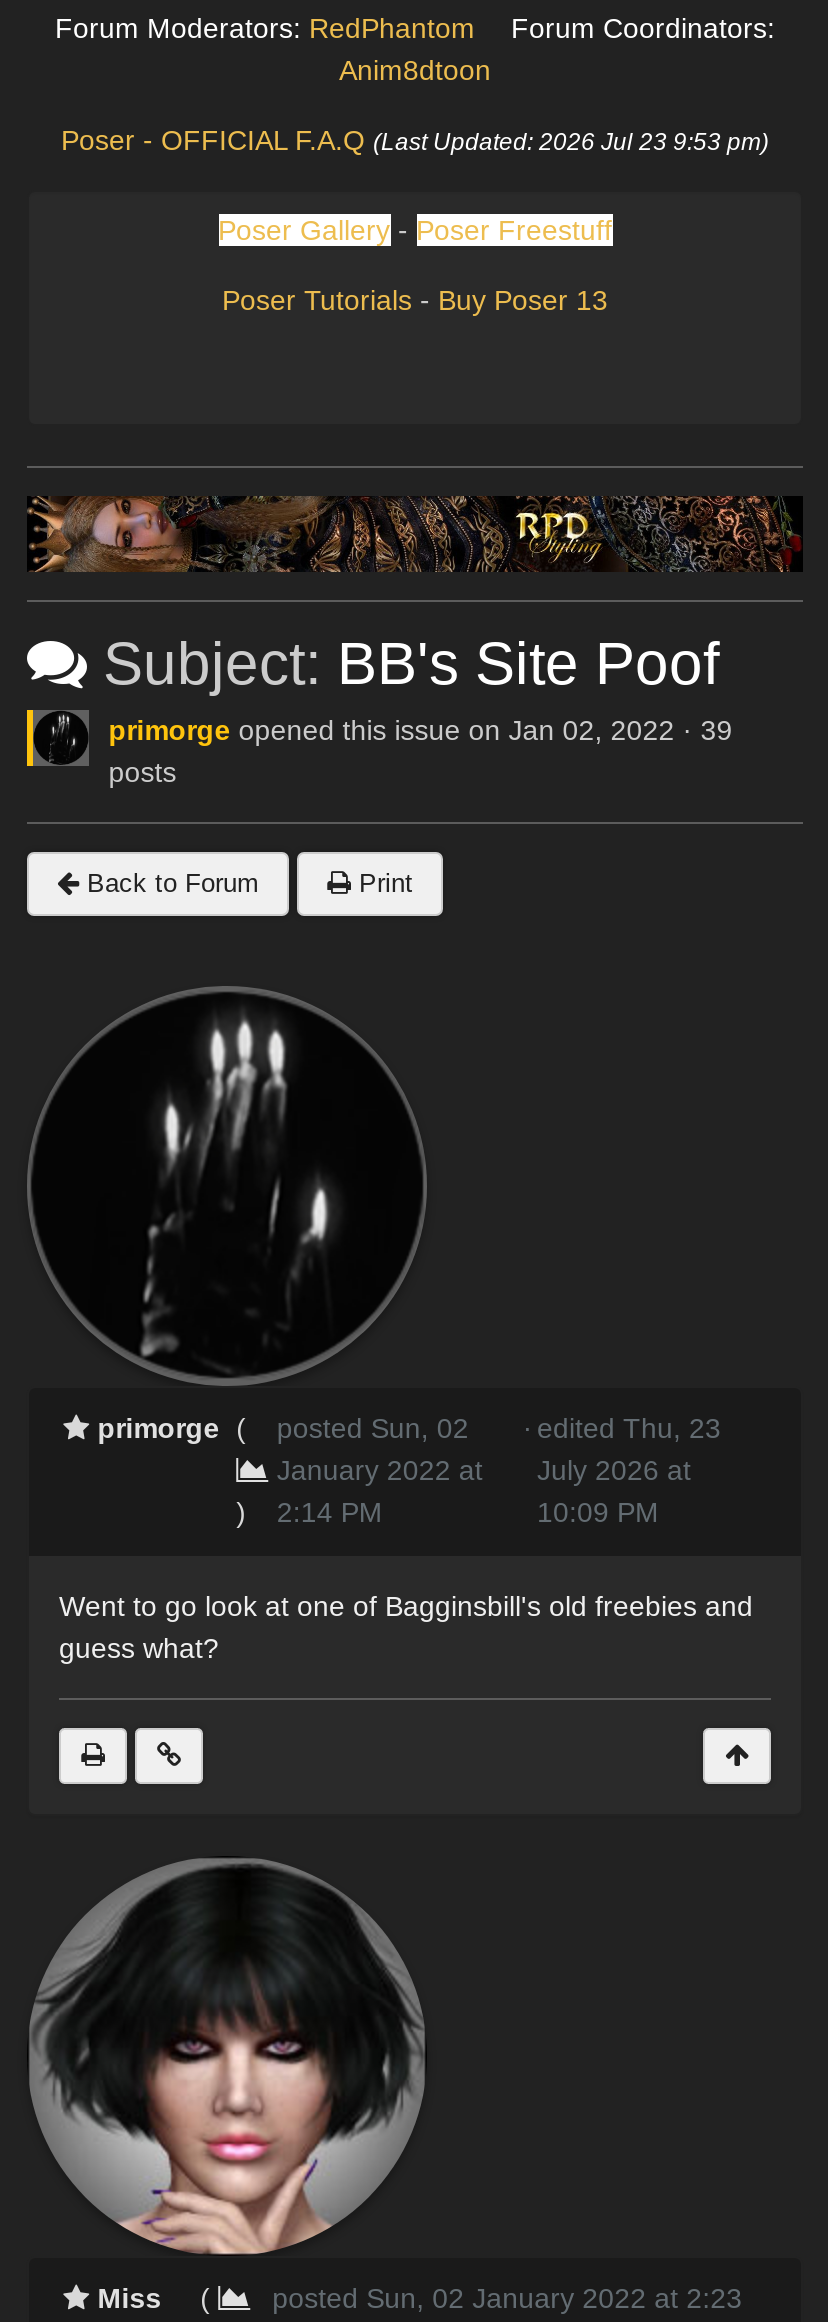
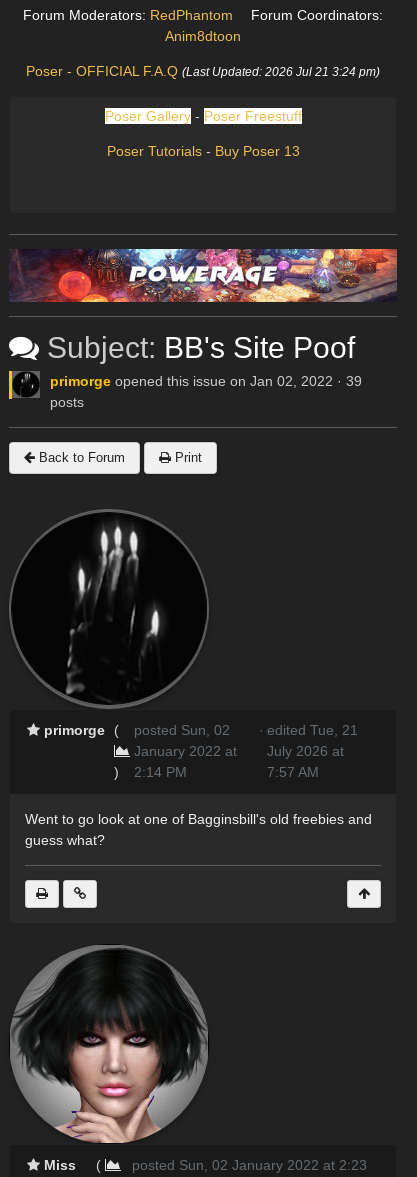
- Poser - OFFICIAL F.A.Q (Last Updated: 2026 Jul 23 9:53 pm)
+ Poser - OFFICIAL F.A.Q (Last Updated: 2026 Jul 21 3:24 pm)

- [image]
+ [image]

- primorge ( posted Sun, 02 · edited Thu, 23
+ primorge ( posted Sun, 02 · edited Tue, 21

- 10:09 PM
+ 7:57 AM
